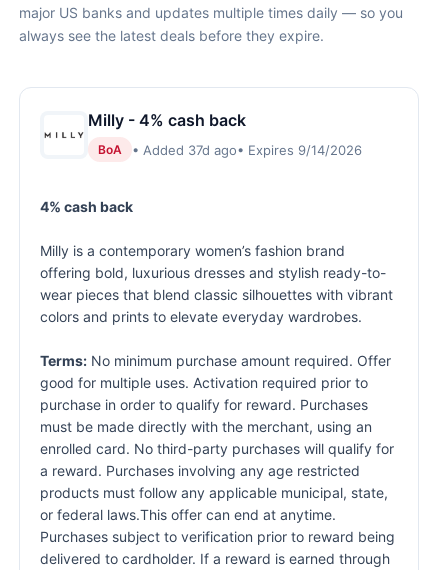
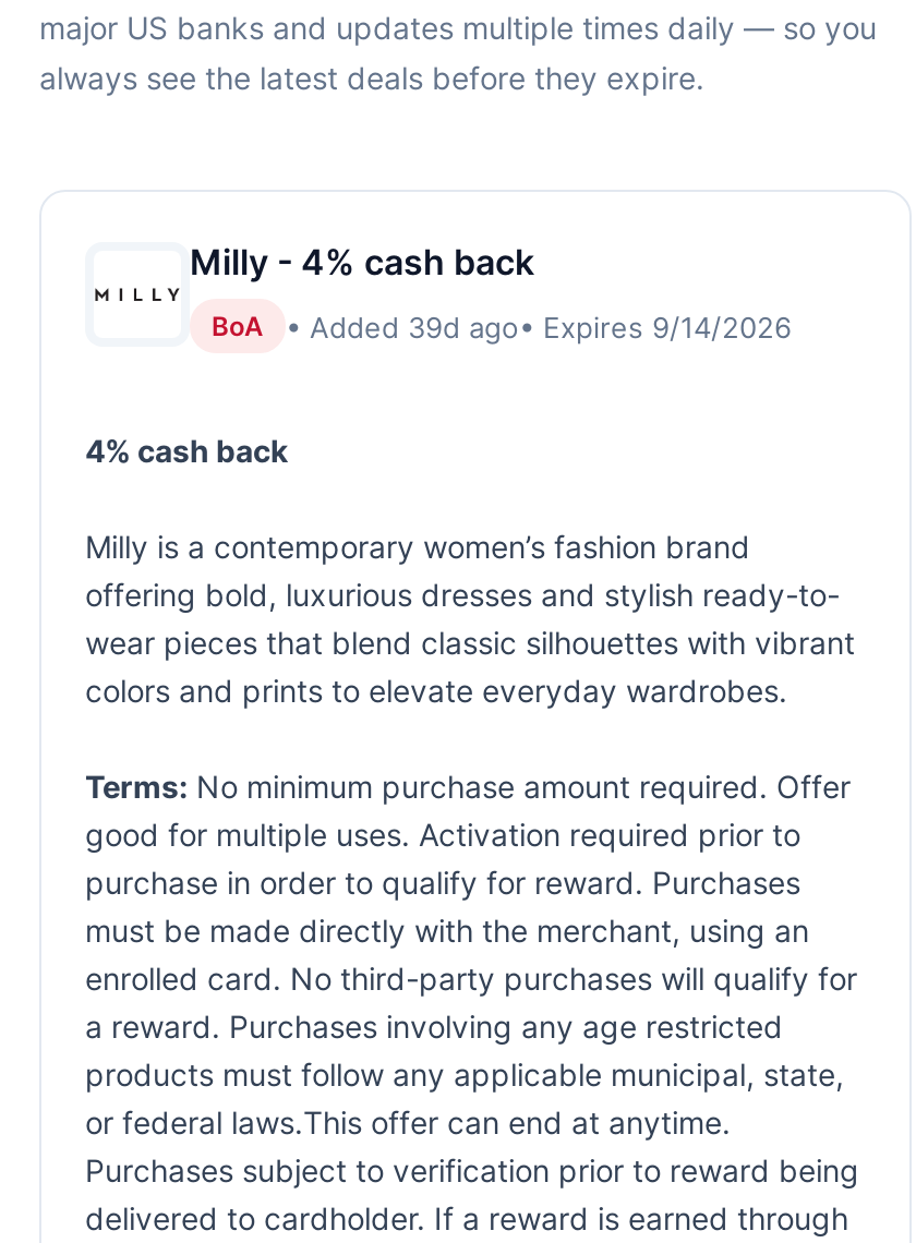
- • Added 37d ago• Expires 9/14/2026
+ • Added 39d ago• Expires 9/14/2026
